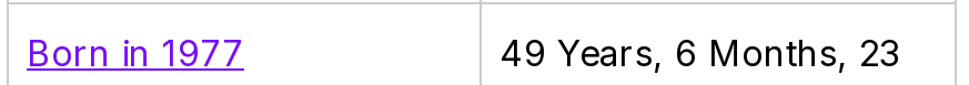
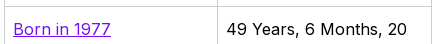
- 49 Years, 6 Months, 23
+ 49 Years, 6 Months, 20
